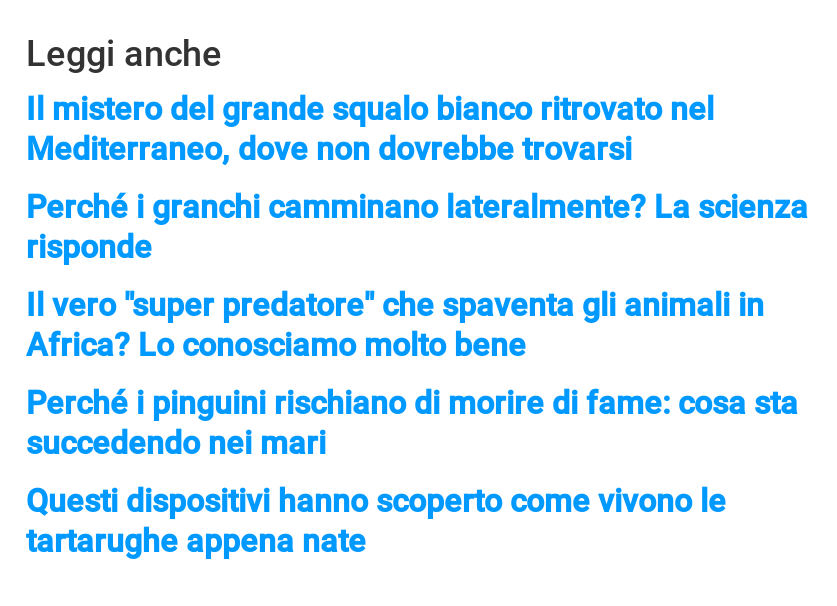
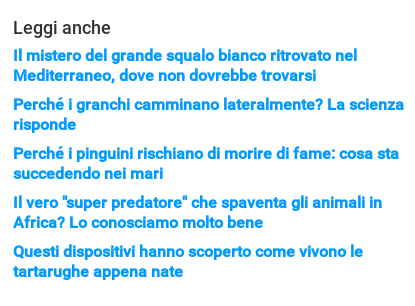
moved down: Il vero "super predatore" che spaventa gli animali in | Africa? Lo conosciamo molto bene

moved up: Perché i pinguini rischiano di morire di fame: cosa sta | succedendo nei mari
